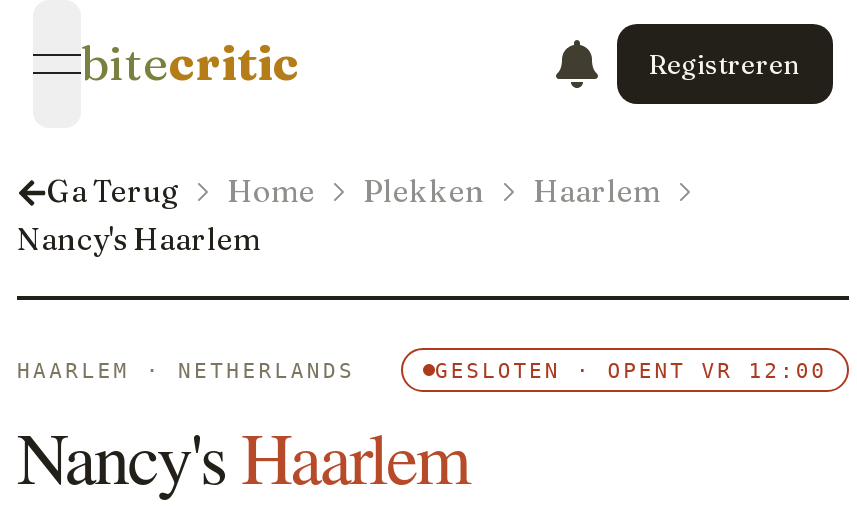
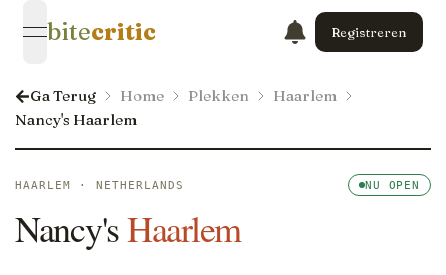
- GESLOTEN · OPENT VR 12:00
+ NU OPEN
